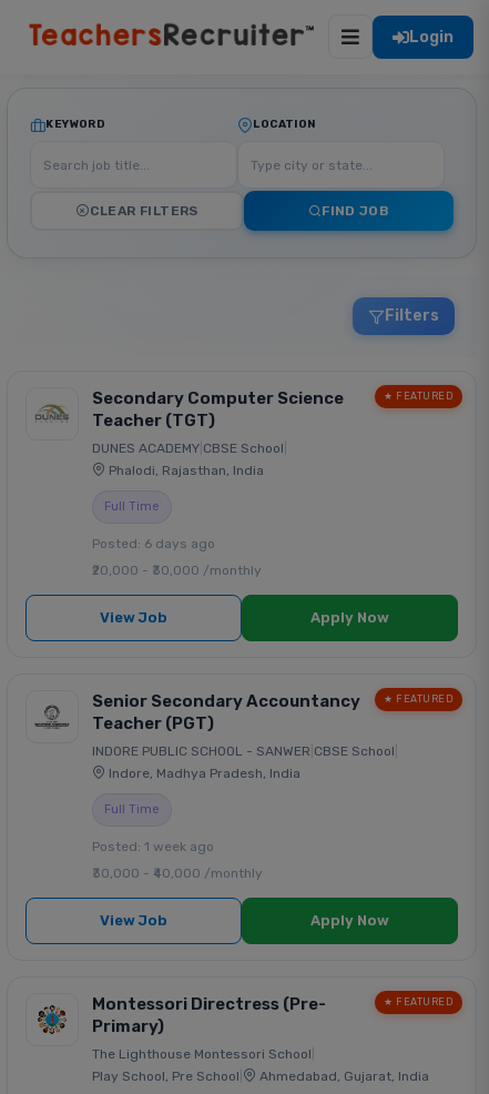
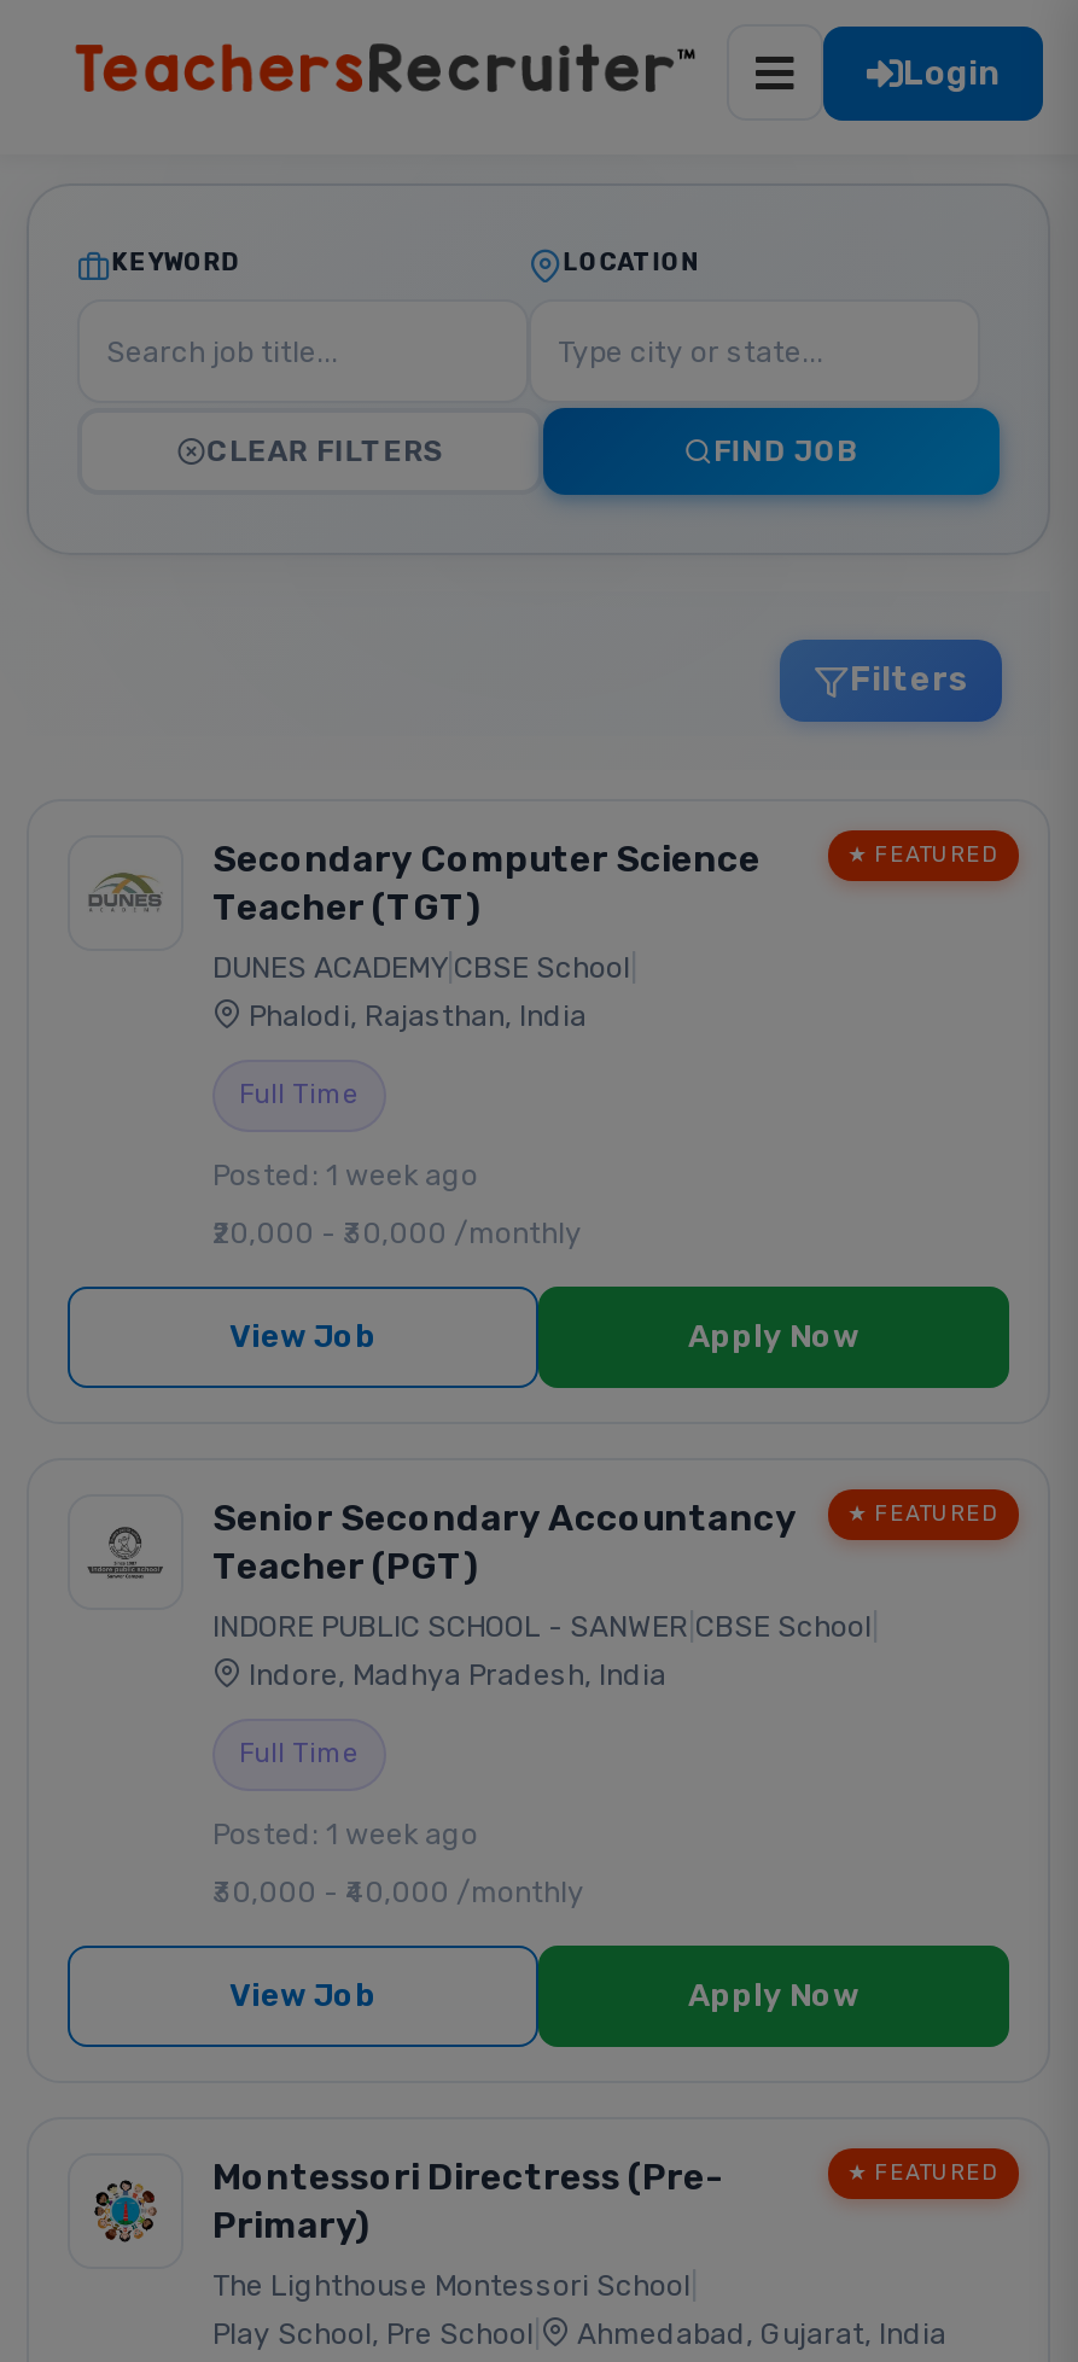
- Posted: 6 days ago
+ Posted: 1 week ago
